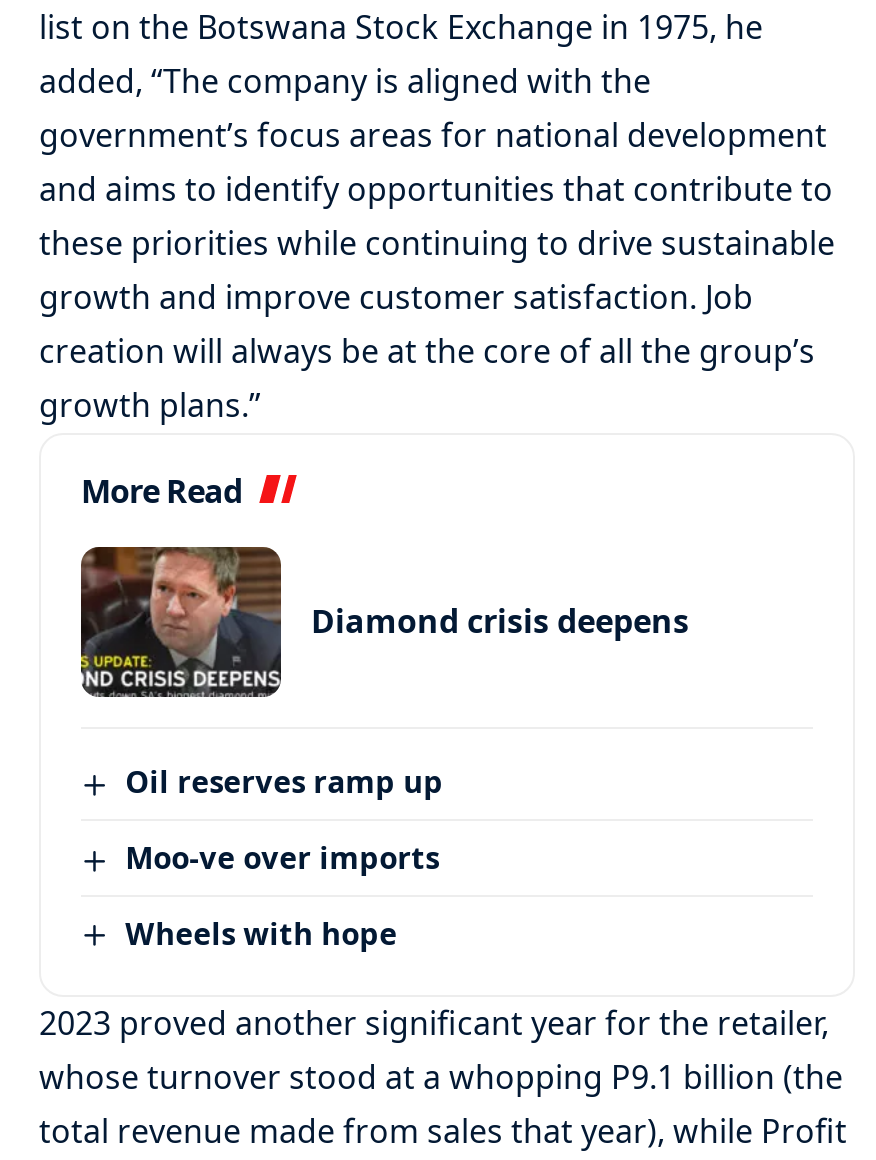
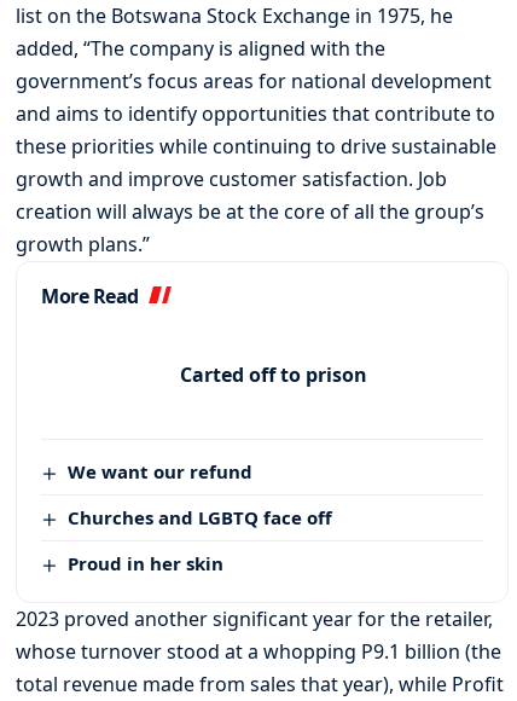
- [image]

- Diamond crisis deepens
+ Carted off to prison

- Oil reserves ramp up
+ We want our refund

- Moo-ve over imports
+ Churches and LGBTQ face off

- Wheels with hope
+ Proud in her skin
